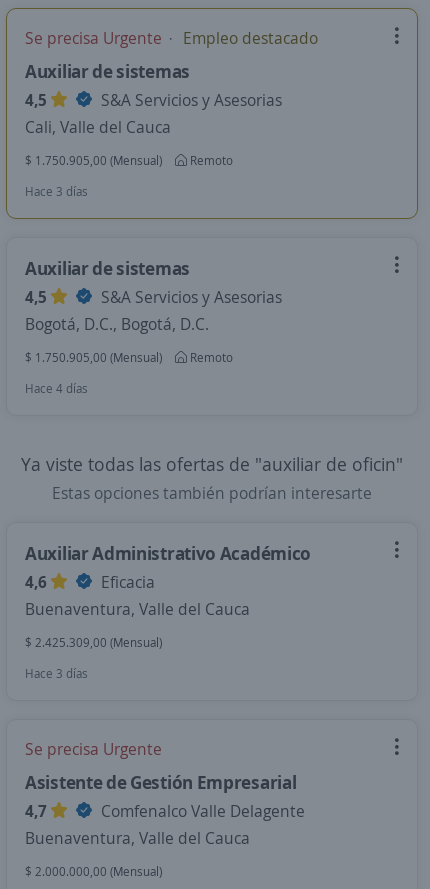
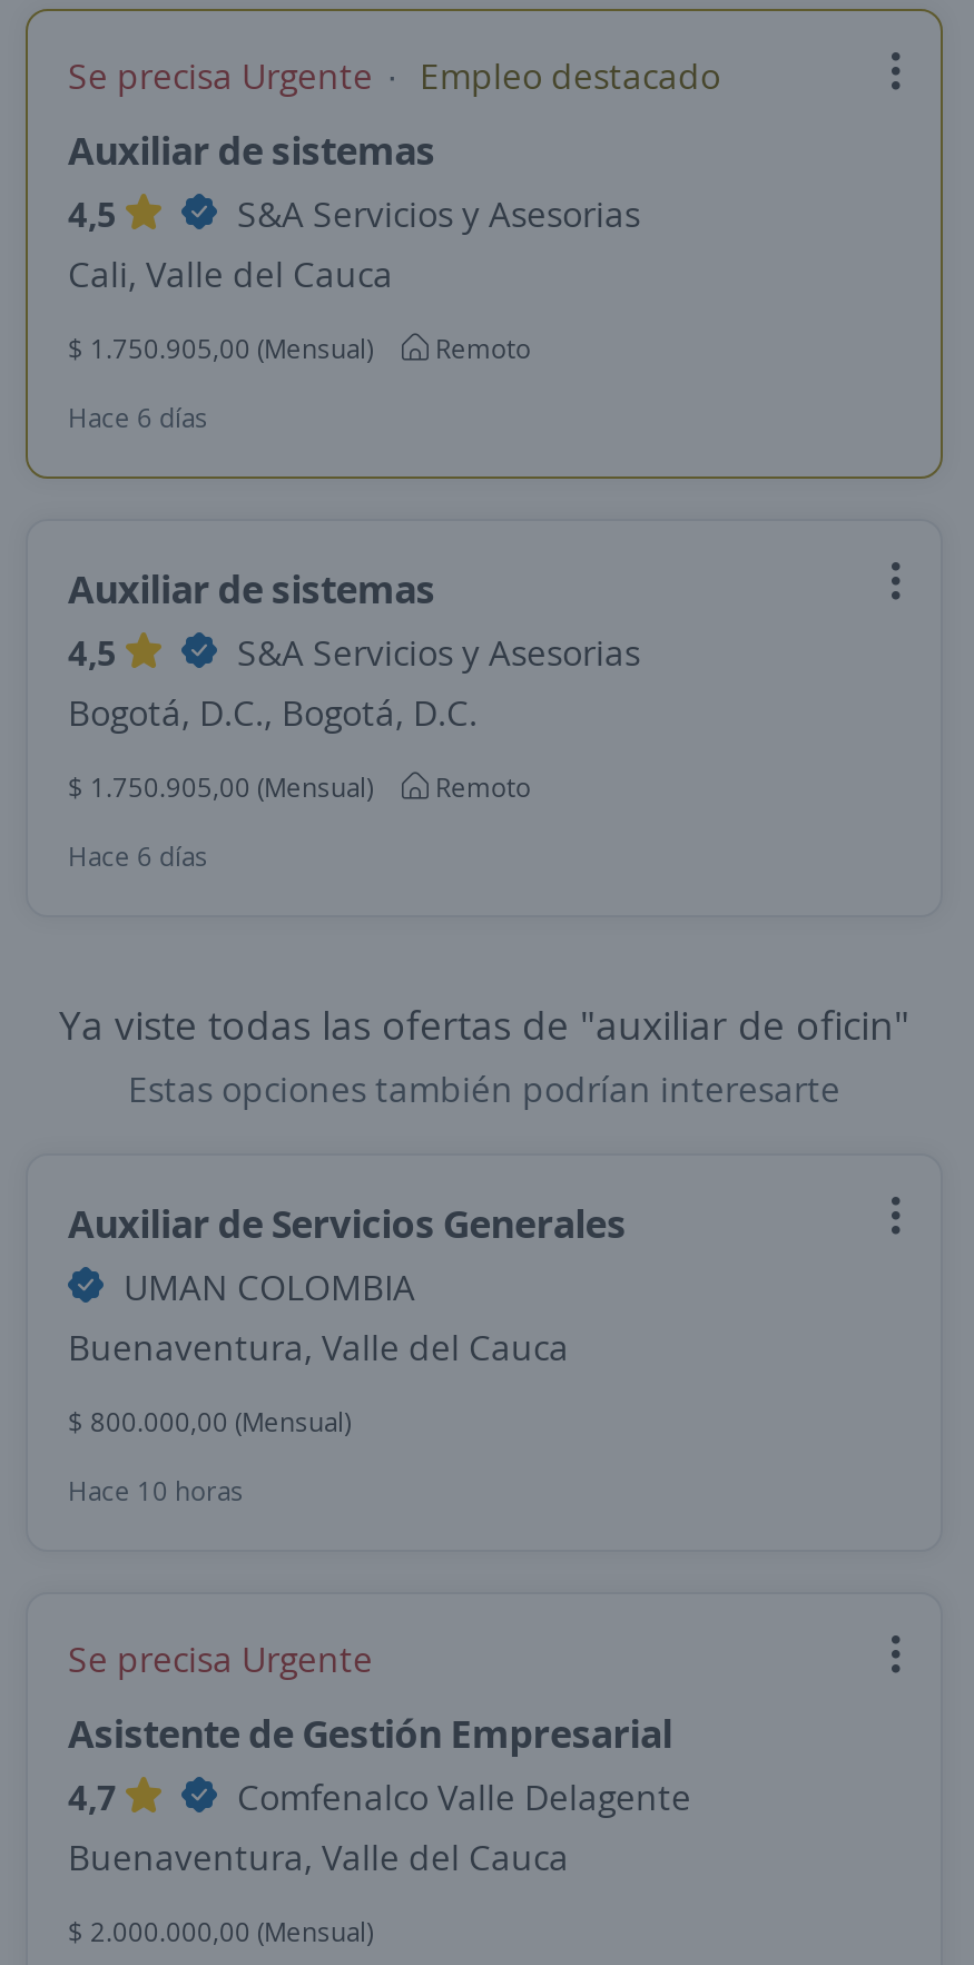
- Hace 3 días
+ Hace 6 días

- Hace 4 días
+ Hace 6 días

- Auxiliar Administrativo Académico
- 4,6
- Eficacia
+ Auxiliar de Servicios Generales
+ UMAN COLOMBIA

- $ 2.425.309,00 (Mensual)
+ $ 800.000,00 (Mensual)

- Hace 3 días
+ Hace 10 horas
